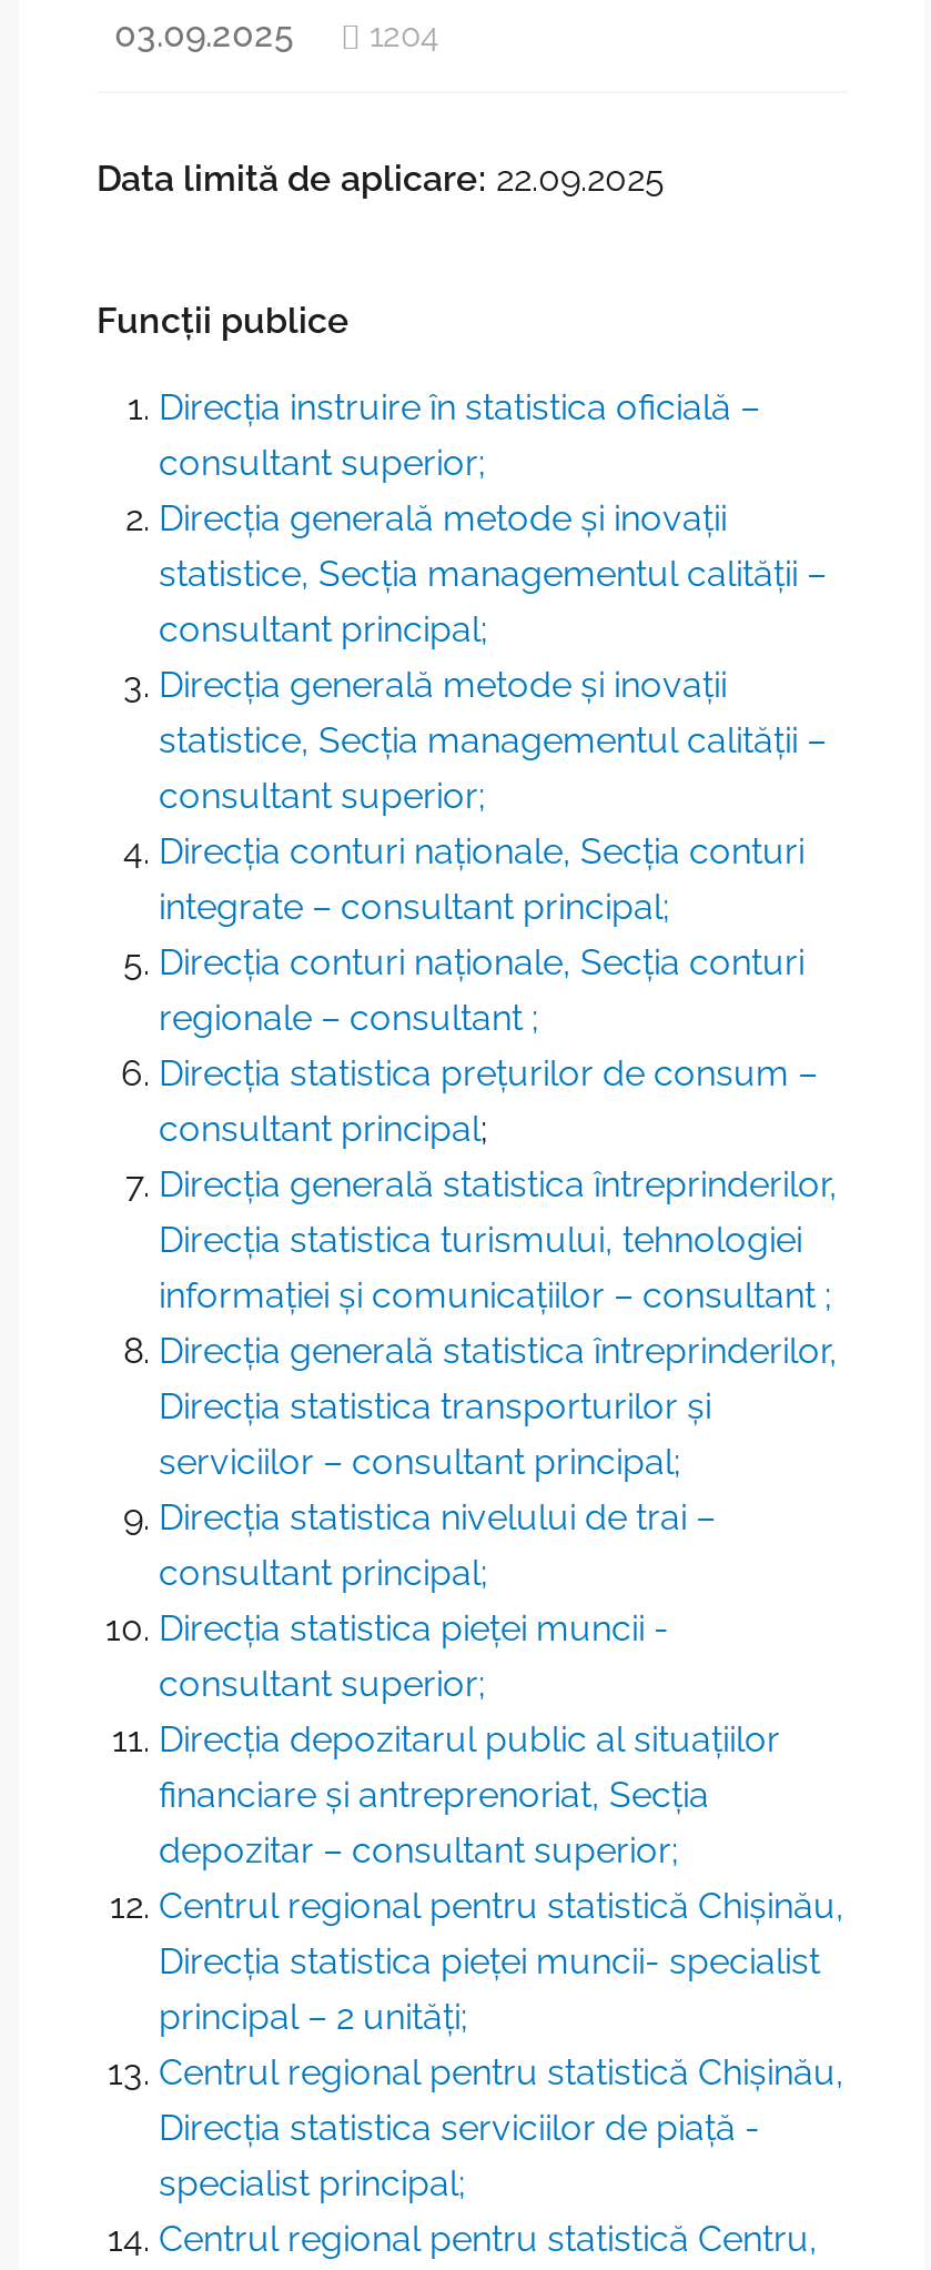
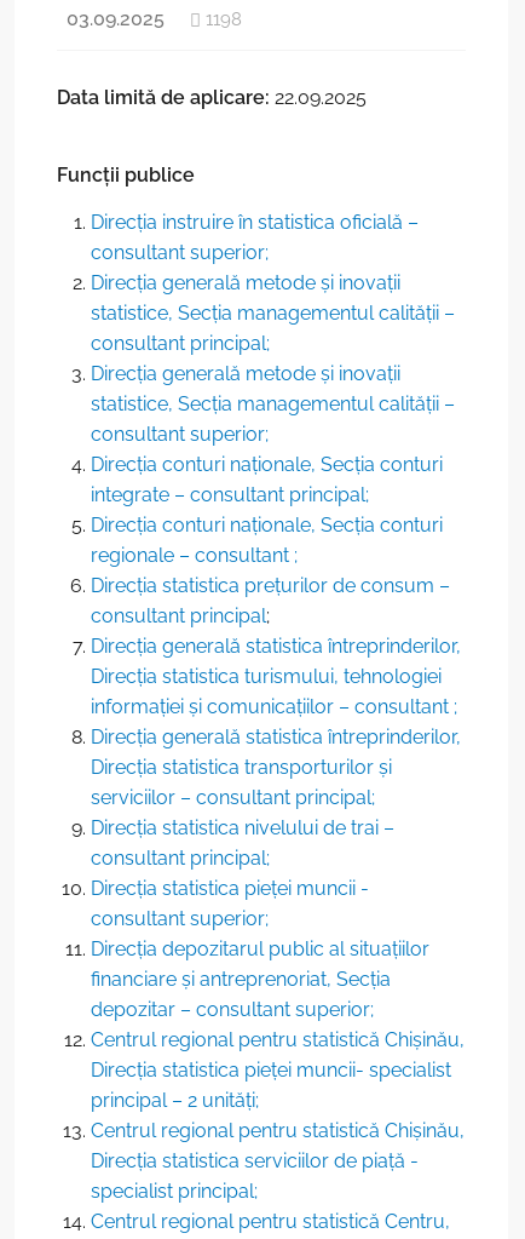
- 1204
+ 1198
